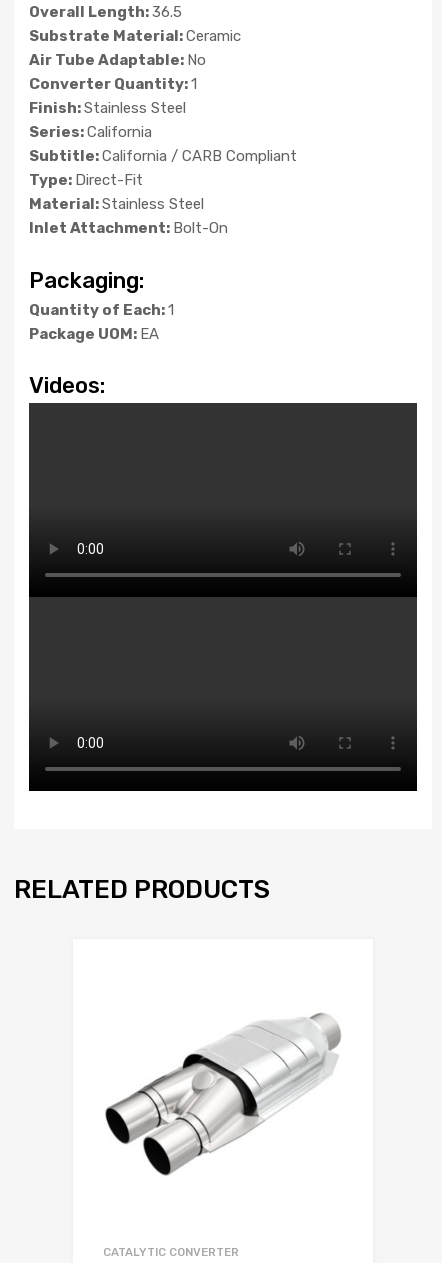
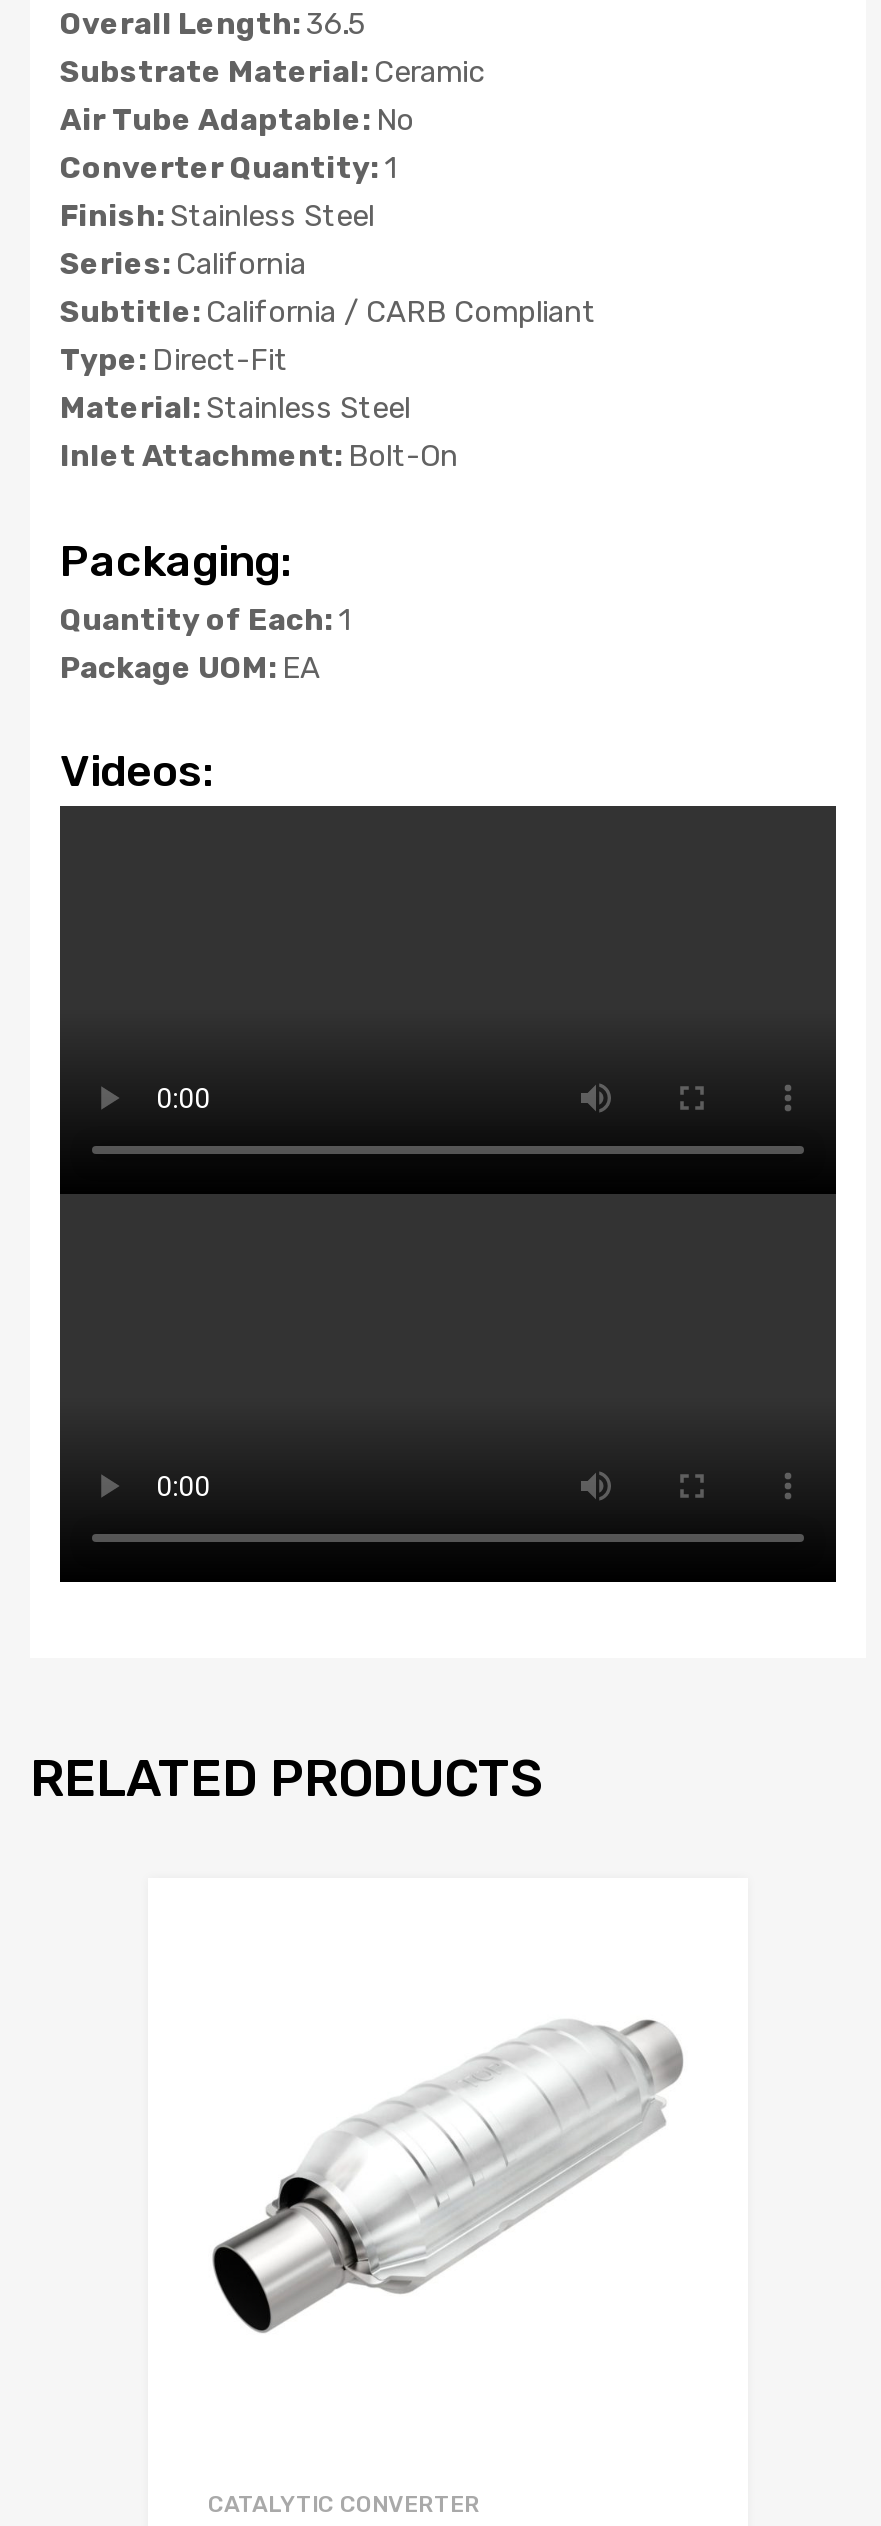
- [image]
+ [image]
